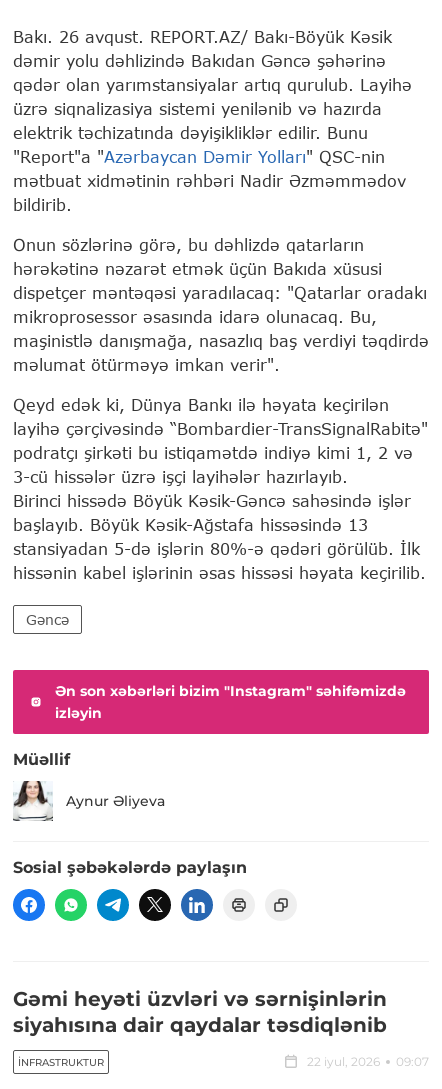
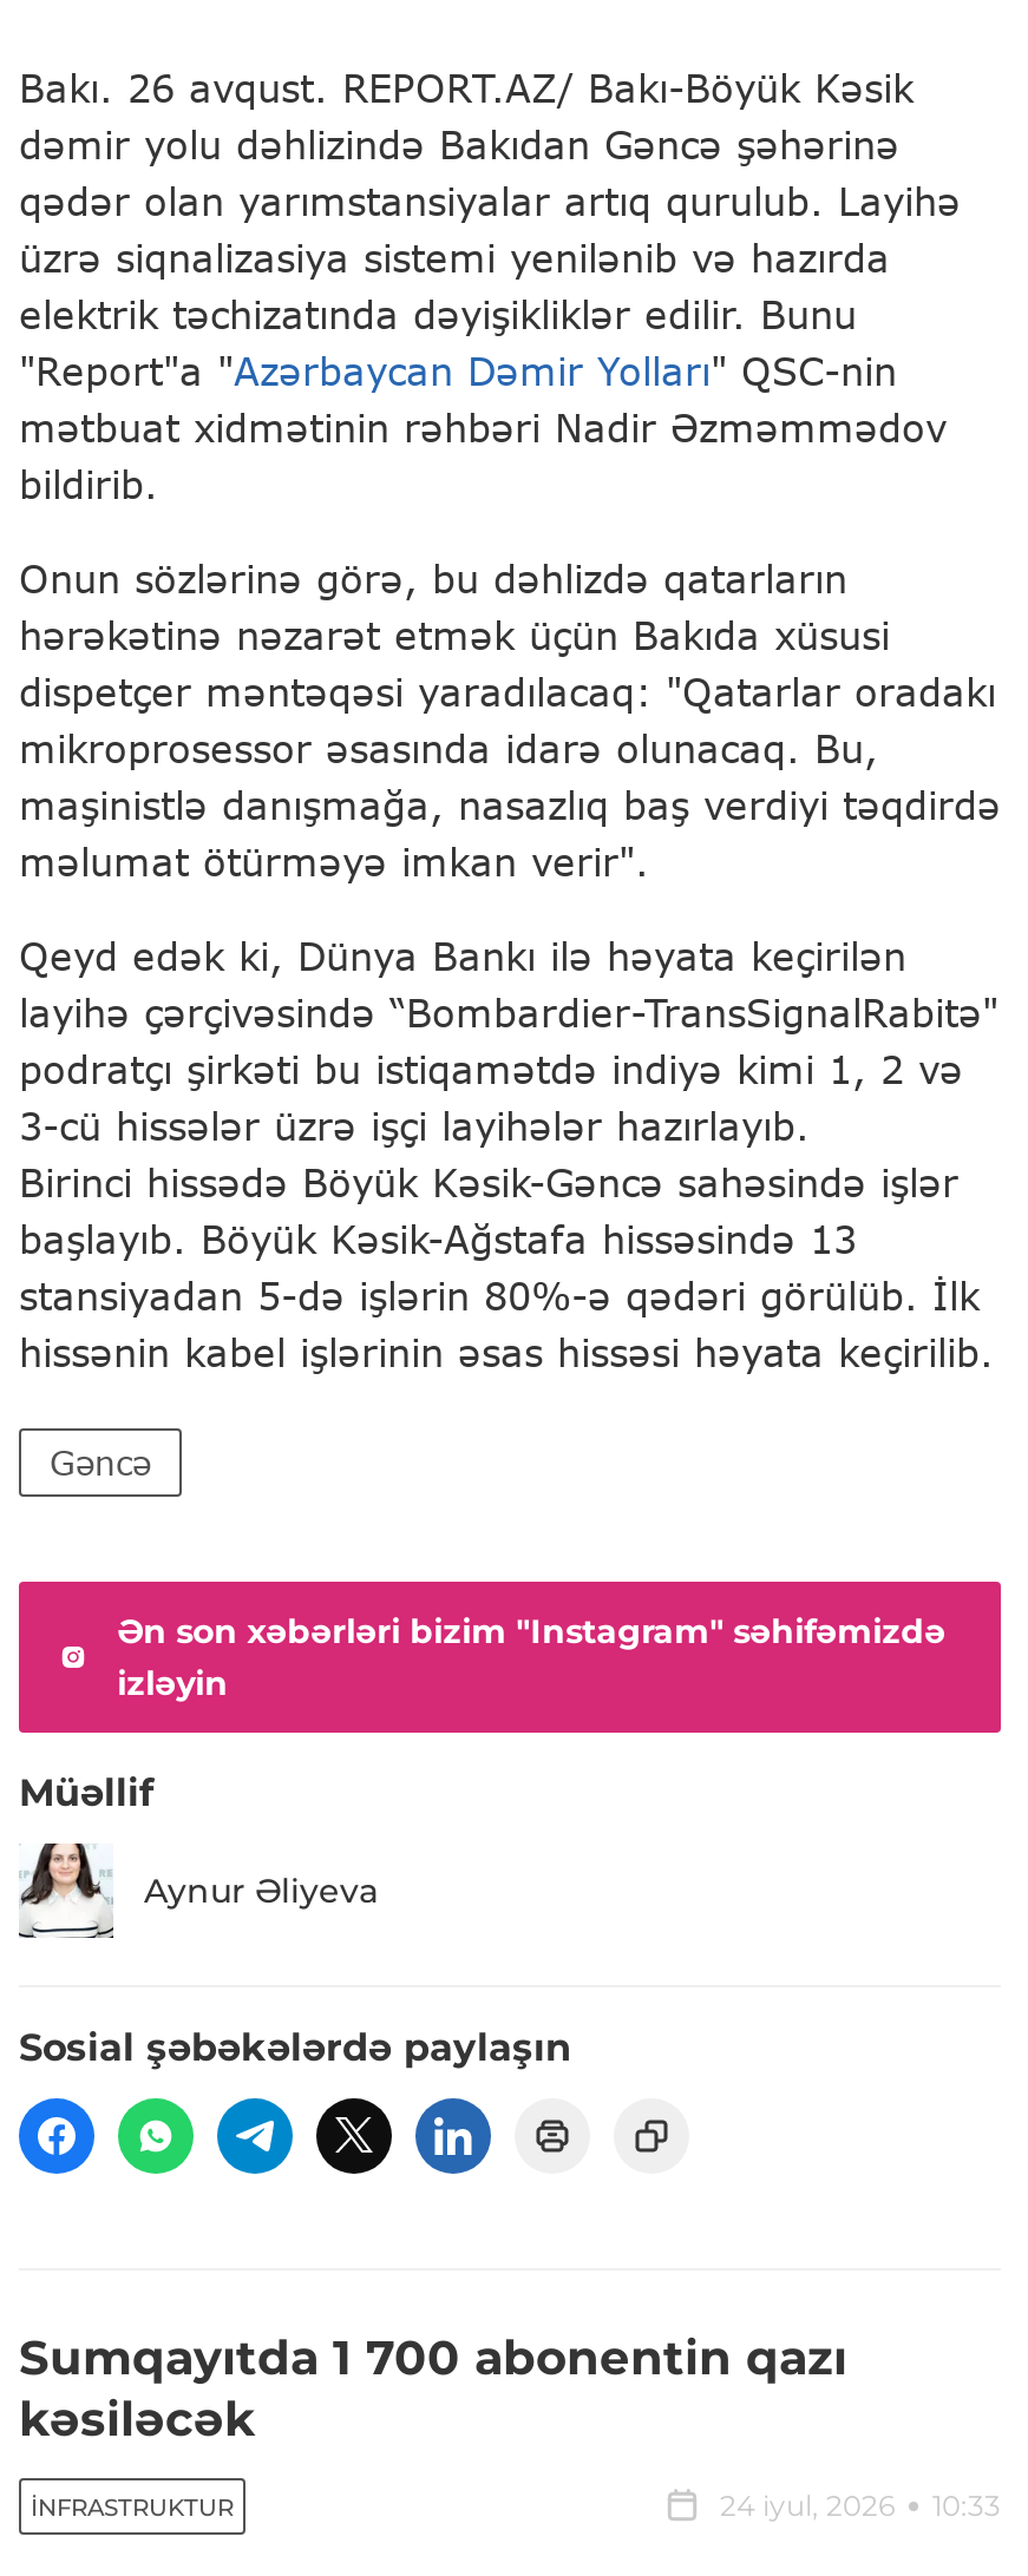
- Gəmi heyəti üzvləri və sərnişinlərin
- siyahısına dair qaydalar təsdiqlənib
+ Sumqayıtda 1 700 abonentin qazı
+ kəsiləcək

- 22 iyul, 2026
- 09:07
+ 24 iyul, 2026
+ 10:33
